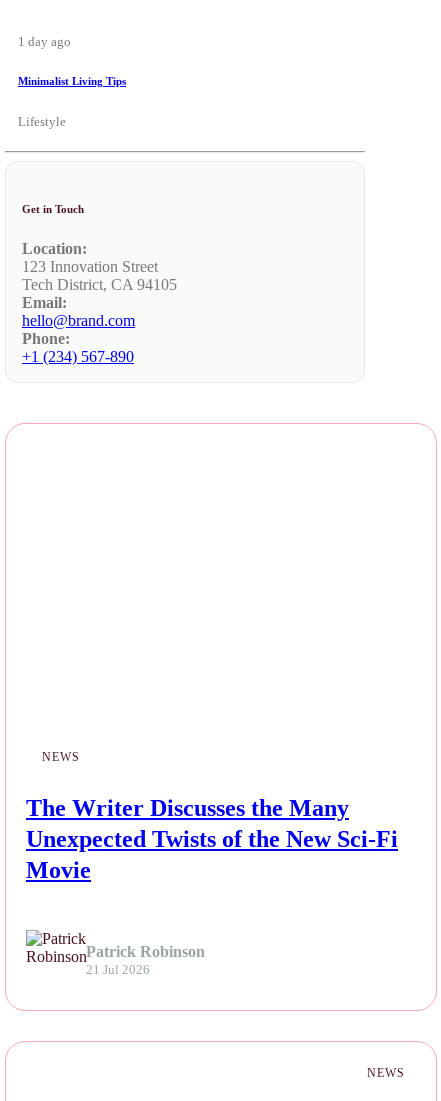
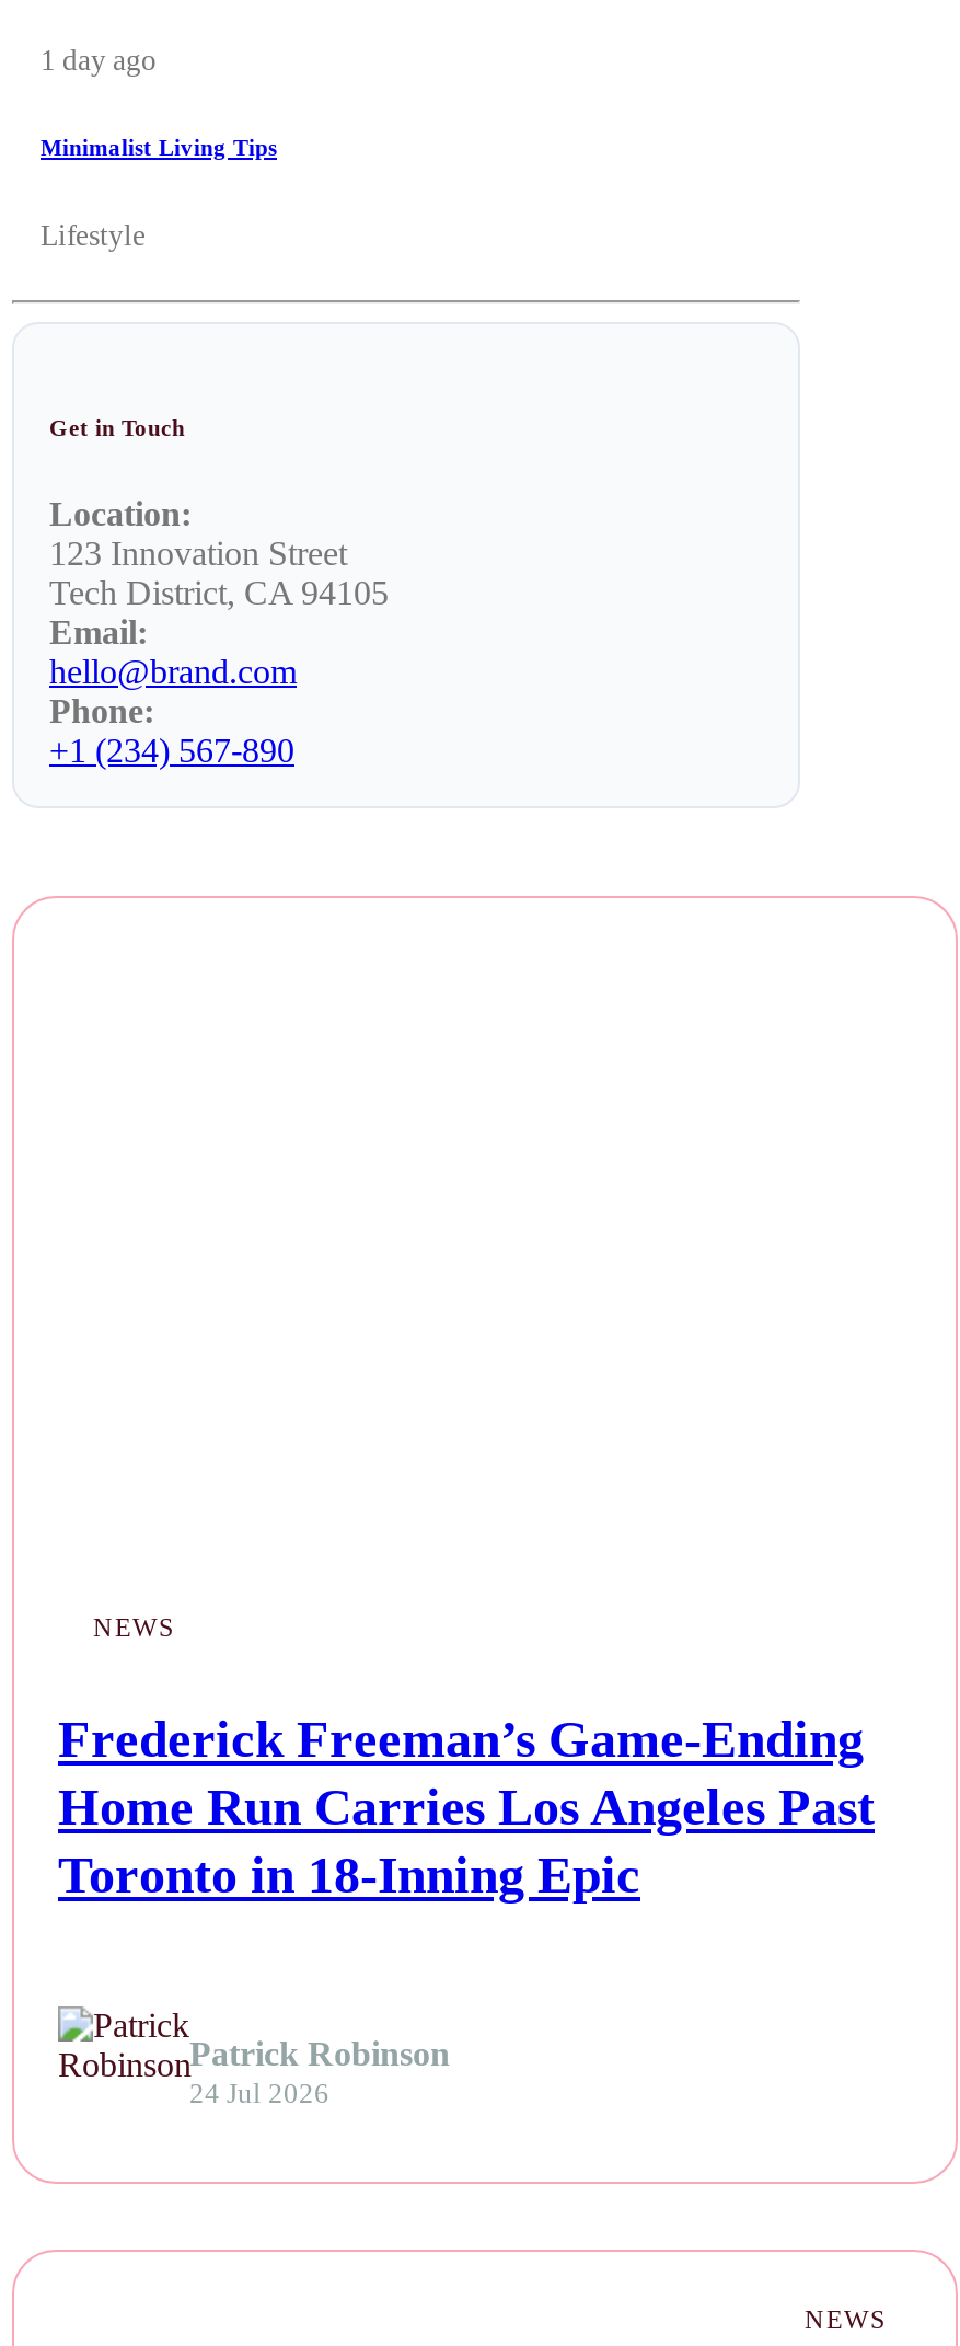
- The Writer Discusses the Many
- Unexpected Twists of the New Sci-Fi
- Movie
+ Frederick Freeman’s Game-Ending
+ Home Run Carries Los Angeles Past
+ Toronto in 18-Inning Epic

- 21 Jul 2026
+ 24 Jul 2026
